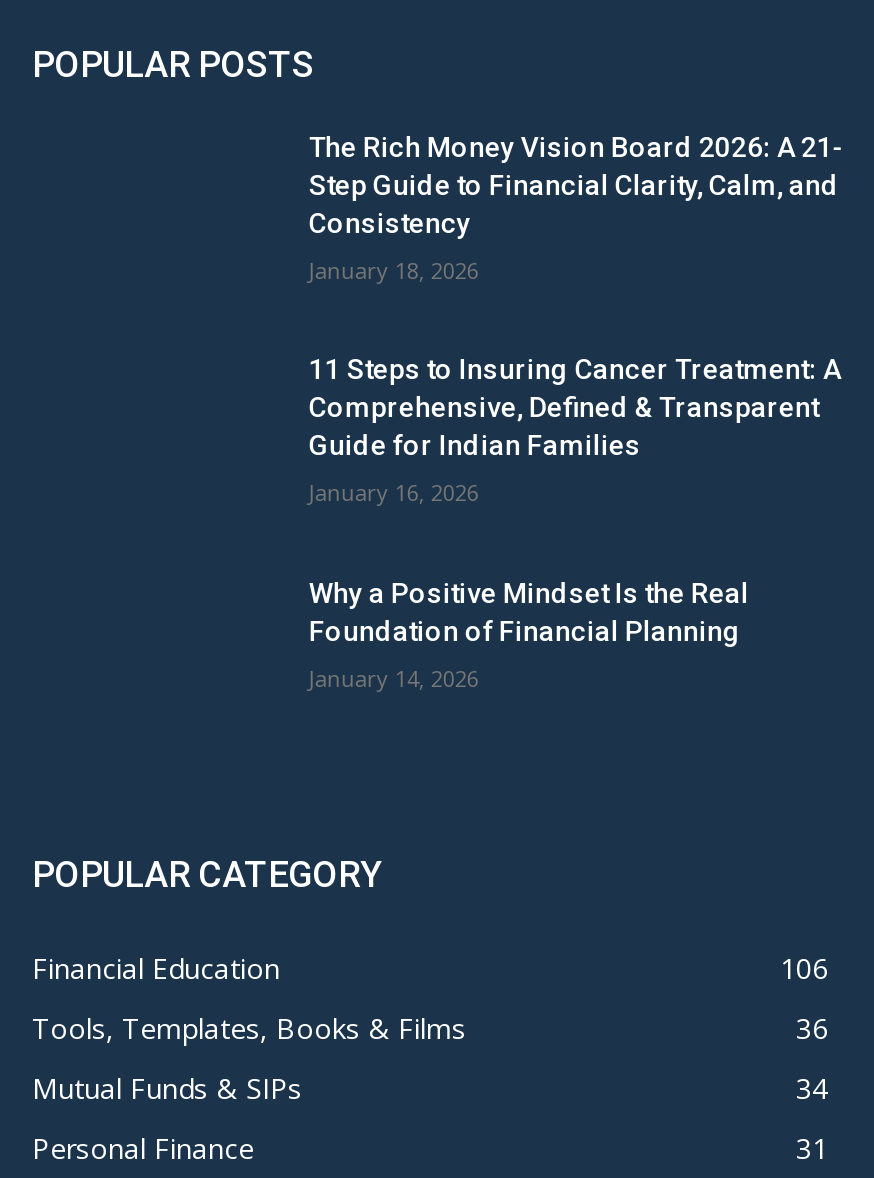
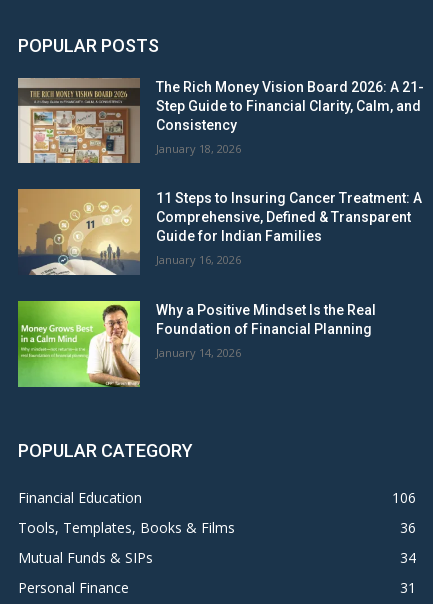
+ [image]

+ [image]

+ [image]
